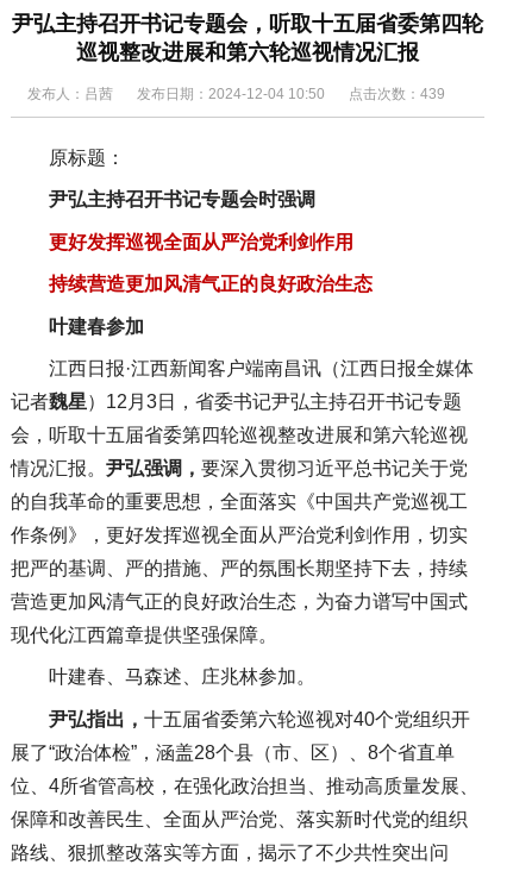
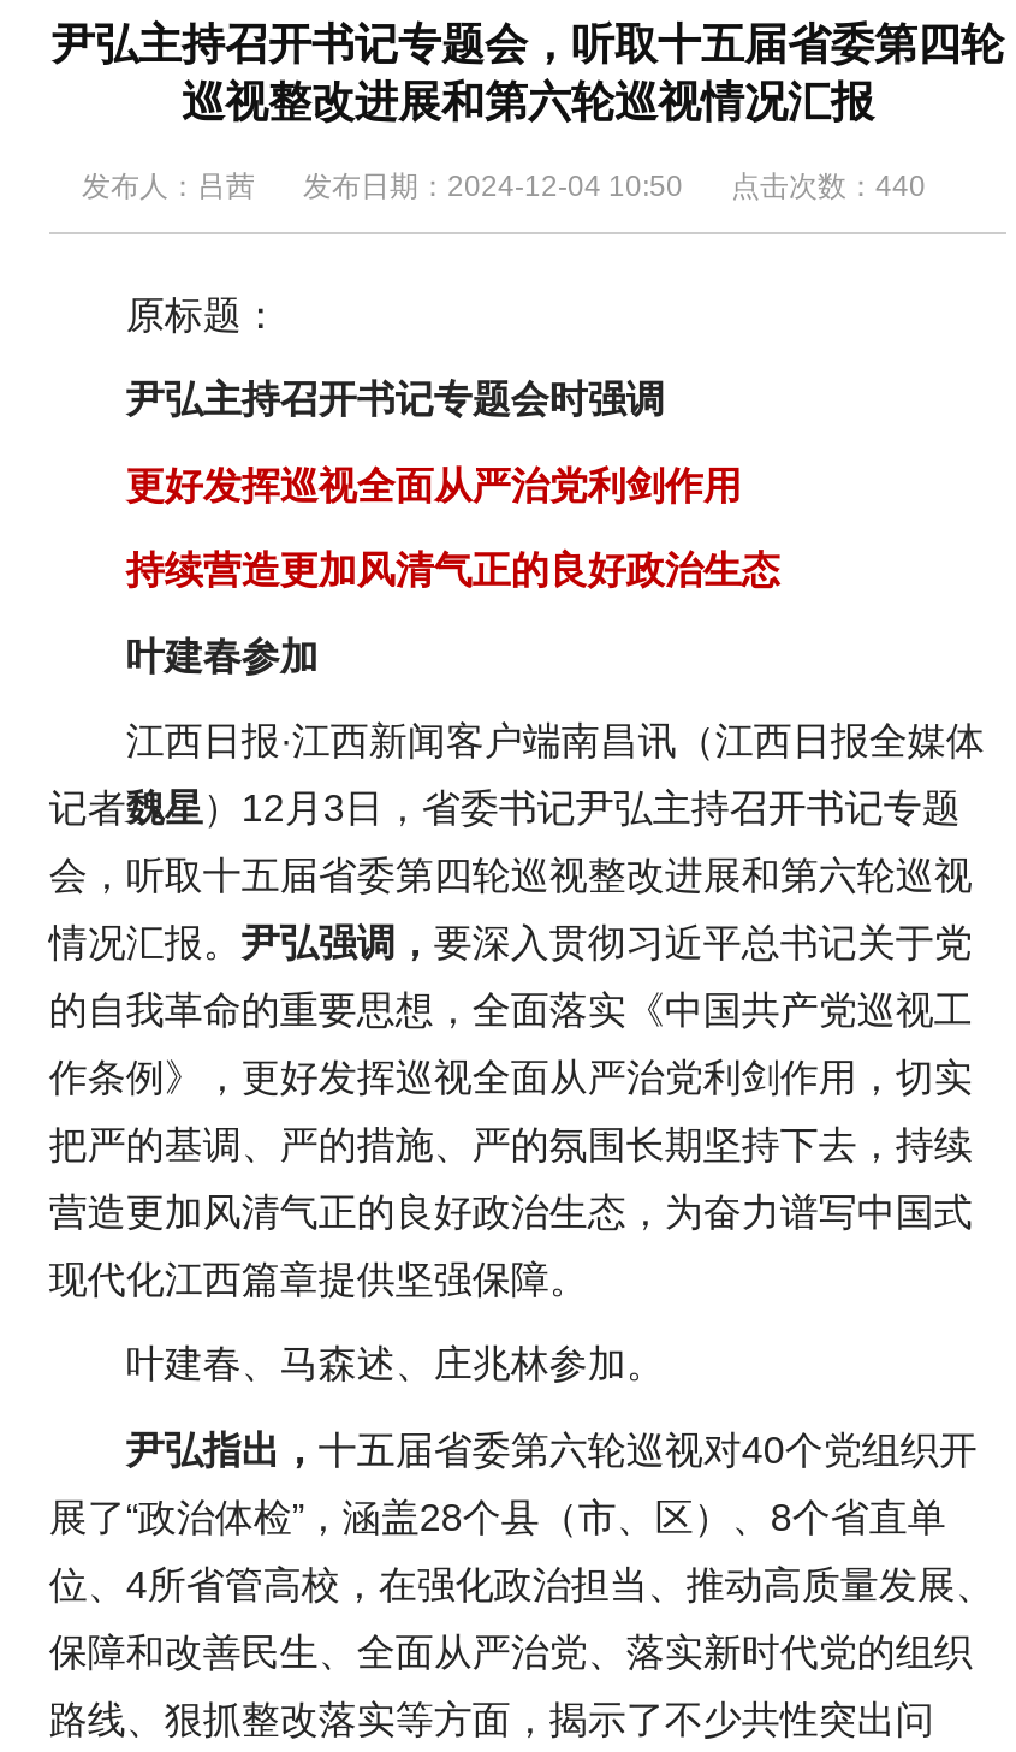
- 发布人：吕茜 发布日期：2024-12-04 10:50 点击次数：439
+ 发布人：吕茜 发布日期：2024-12-04 10:50 点击次数：440
